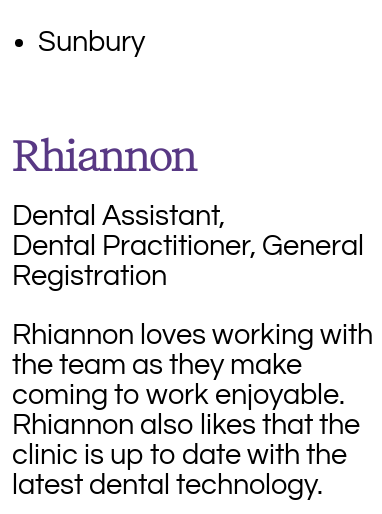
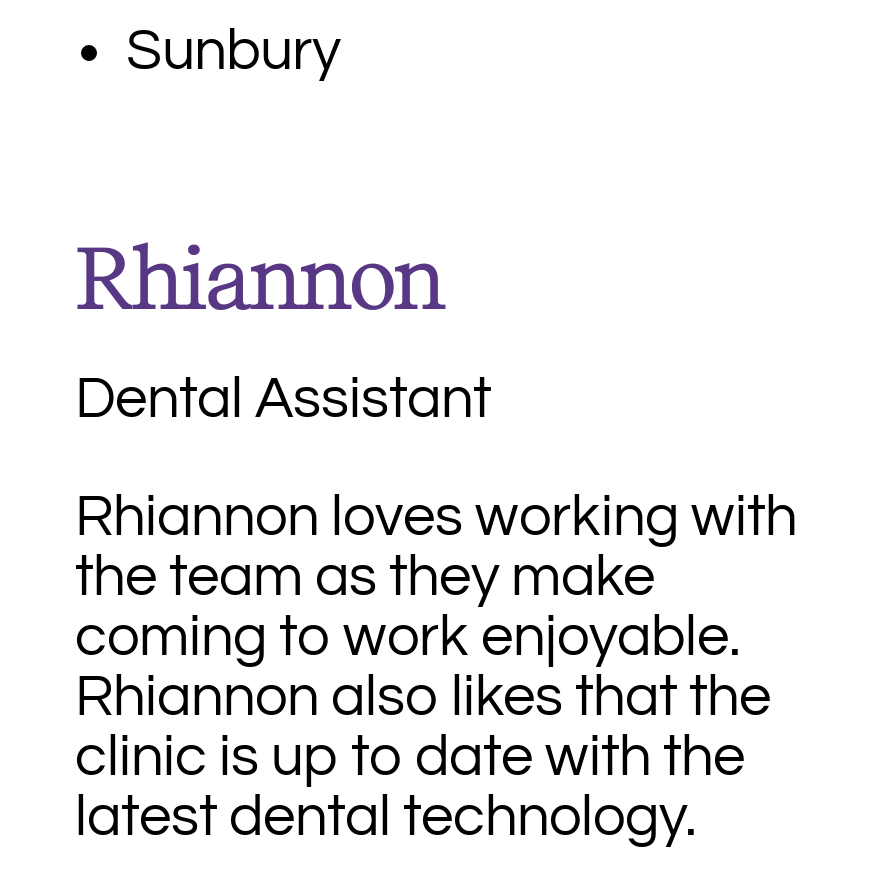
- Dental Assistant,
- Dental Practitioner, General
- Registration
+ Dental Assistant
